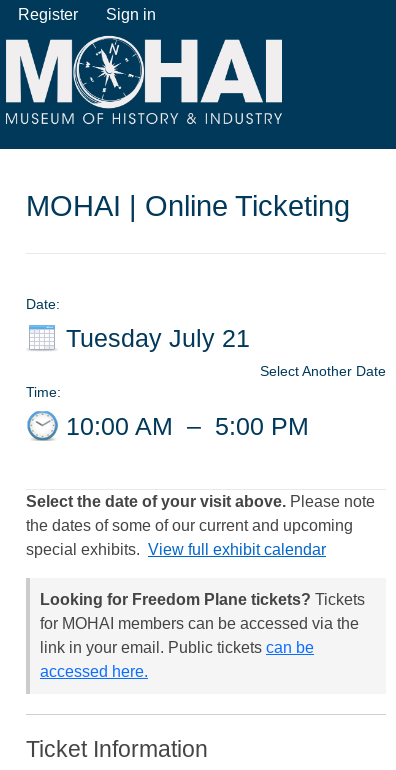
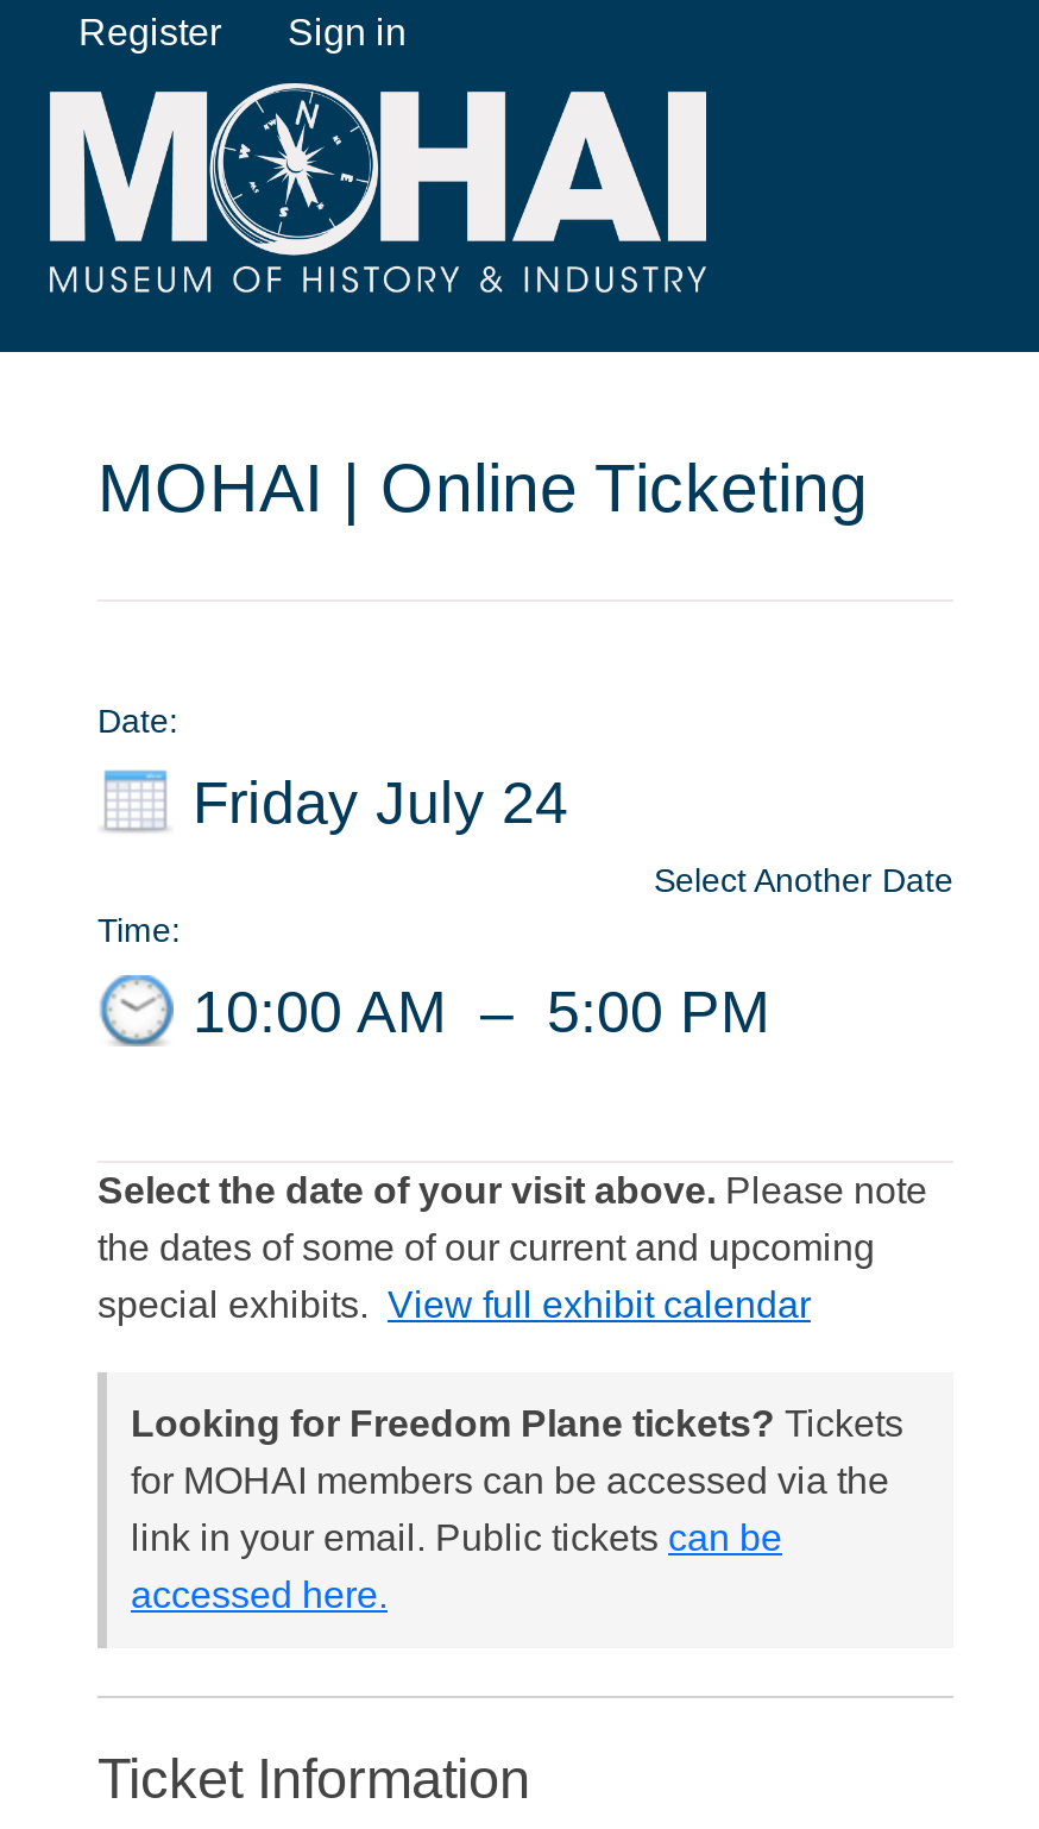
- Tuesday July 21
+ Friday July 24
